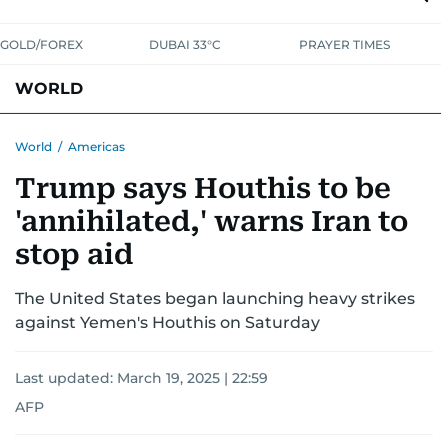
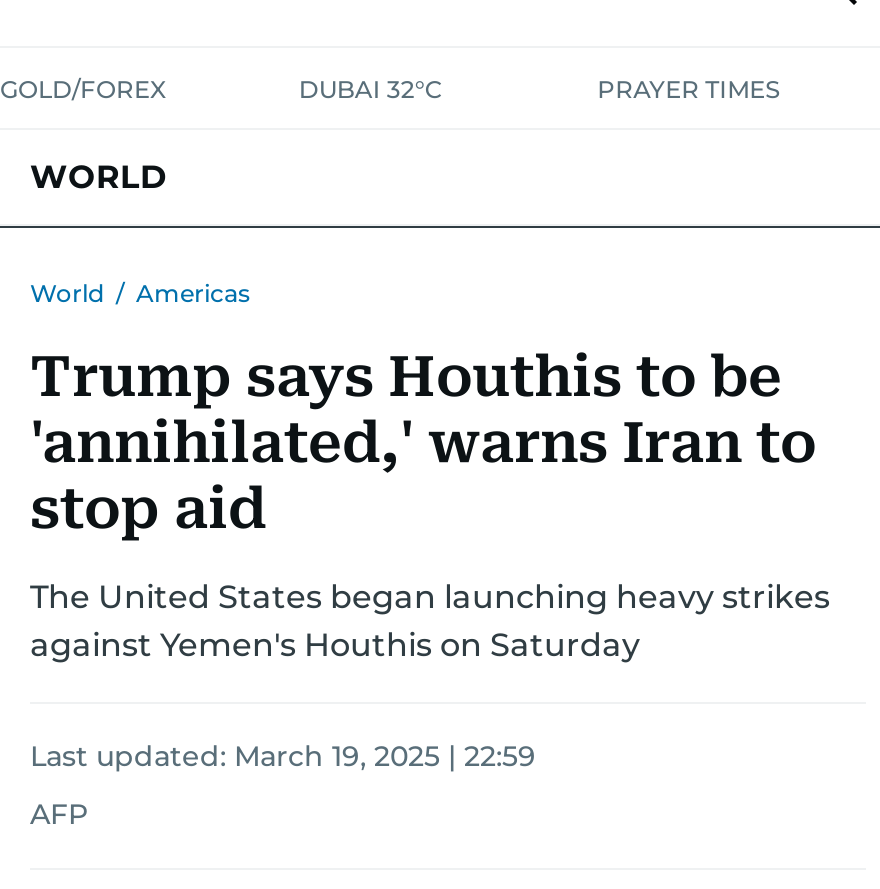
- DUBAI 33°C
+ DUBAI 32°C
